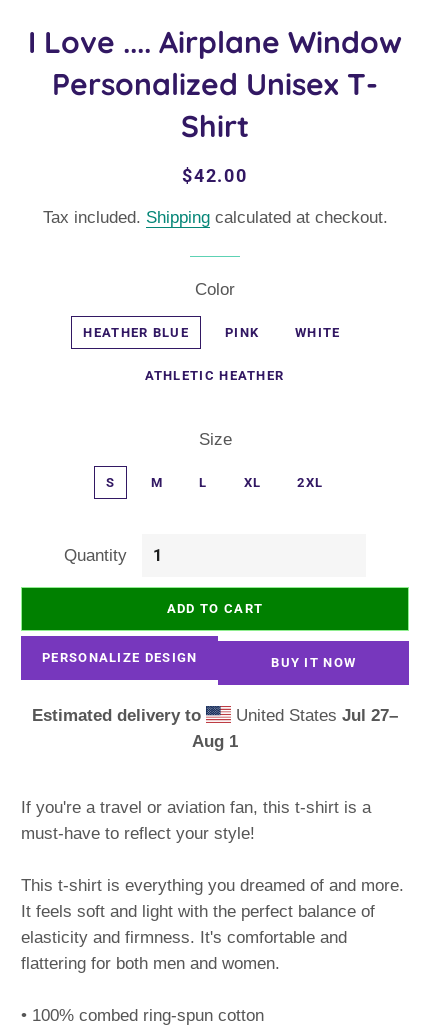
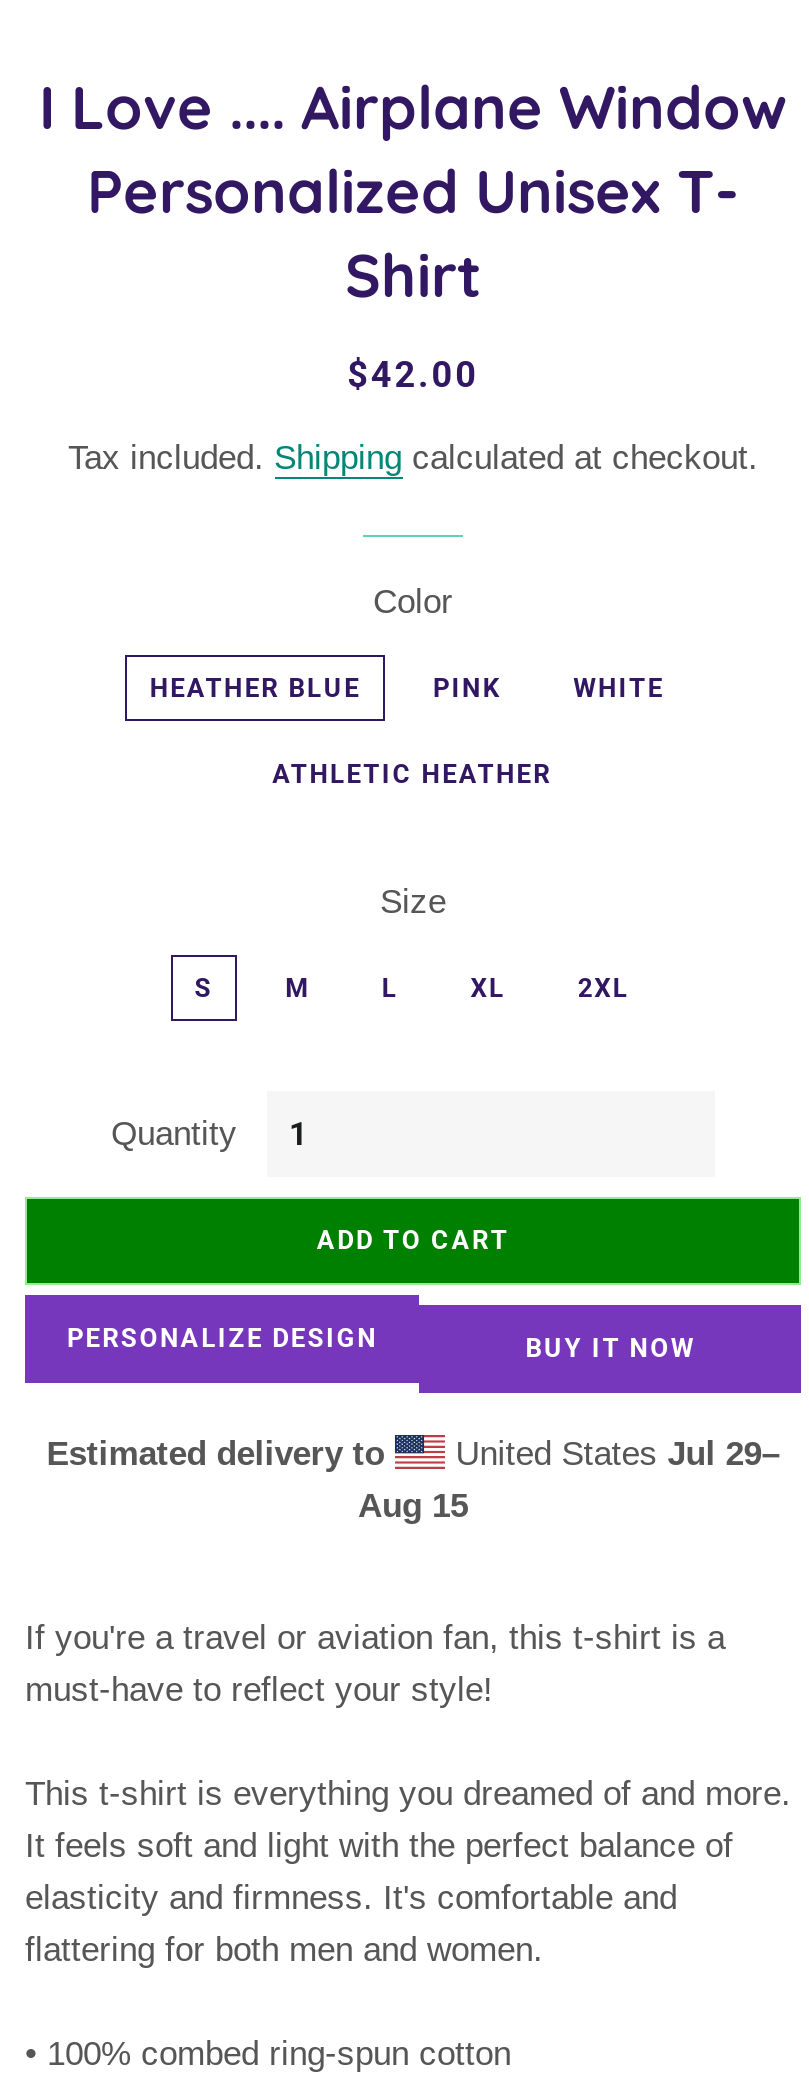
- United States Jul 27–
+ United States Jul 29–

- Aug 1
+ Aug 15
